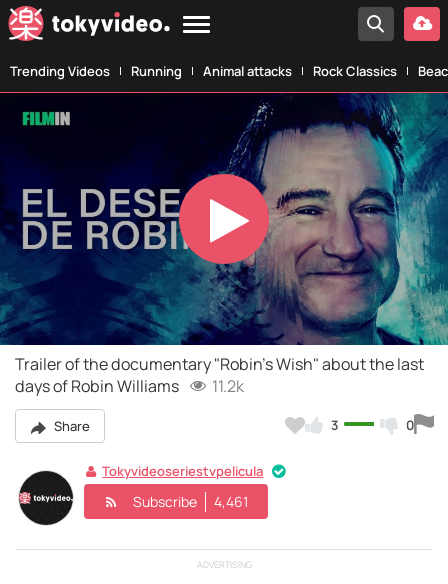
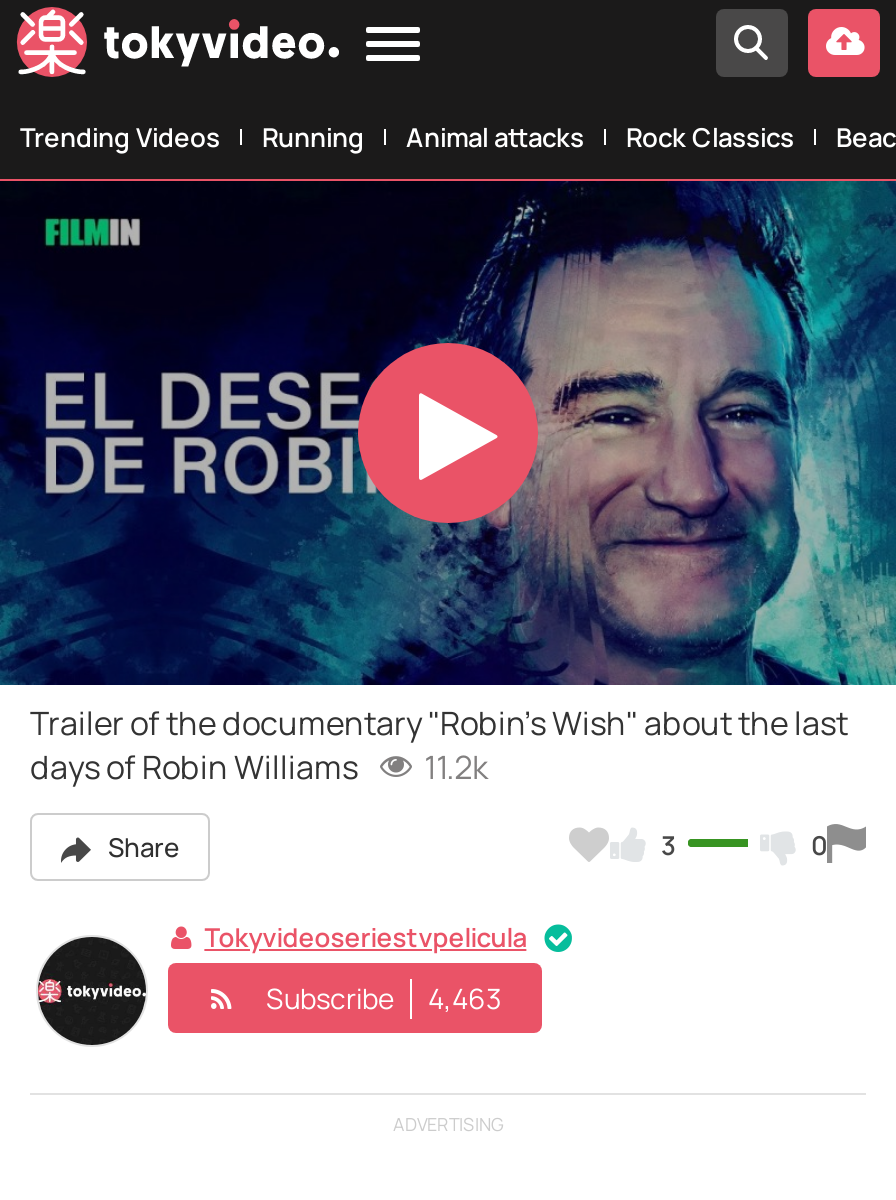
- Subscribe 4,461
+ Subscribe 4,463
